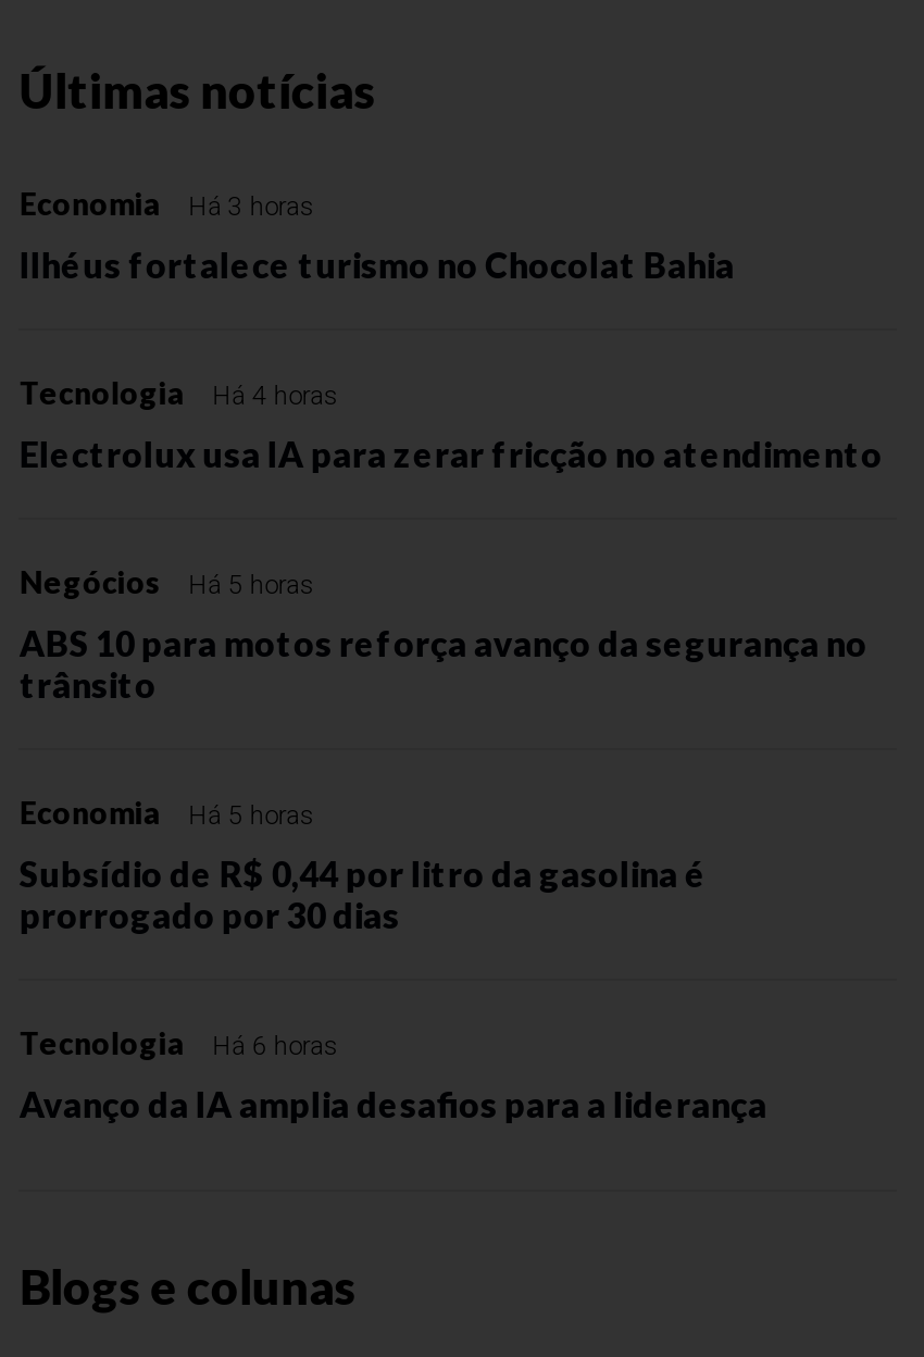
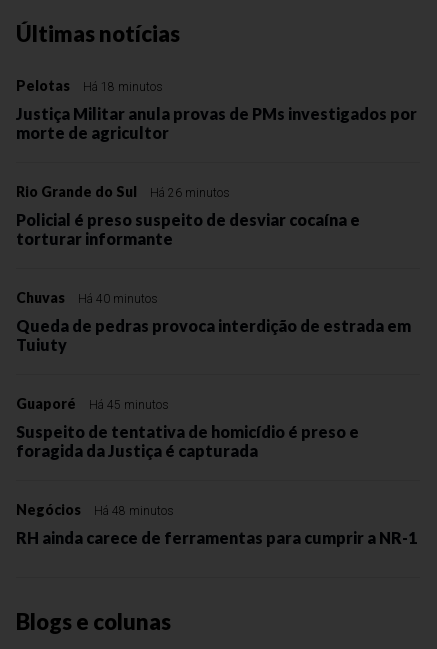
- Economia
- Há 3 horas
- Ilhéus fortalece turismo no Chocolat Bahia
- Tecnologia
- Há 4 horas
- Electrolux usa IA para zerar fricção no atendimento
+ Pelotas
+ Há 18 minutos
+ Justiça Militar anula provas de PMs investigados por
+ morte de agricultor
+ Rio Grande do Sul
+ Há 26 minutos
+ Policial é preso suspeito de desviar cocaína e
+ torturar informante
+ Chuvas
+ Há 40 minutos
+ Queda de pedras provoca interdição de estrada em
+ Tuiuty
+ Guaporé
+ Há 45 minutos
+ Suspeito de tentativa de homicídio é preso e
+ foragida da Justiça é capturada

- Há 5 horas
- ABS 10 para motos reforça avanço da segurança no
- trânsito
- Economia
- Há 5 horas
- Subsídio de R$ 0,44 por litro da gasolina é
- prorrogado por 30 dias
- Tecnologia
- Há 6 horas
- Avanço da IA amplia desafios para a liderança
+ Há 48 minutos
+ RH ainda carece de ferramentas para cumprir a NR-1

moved down: Negócios
